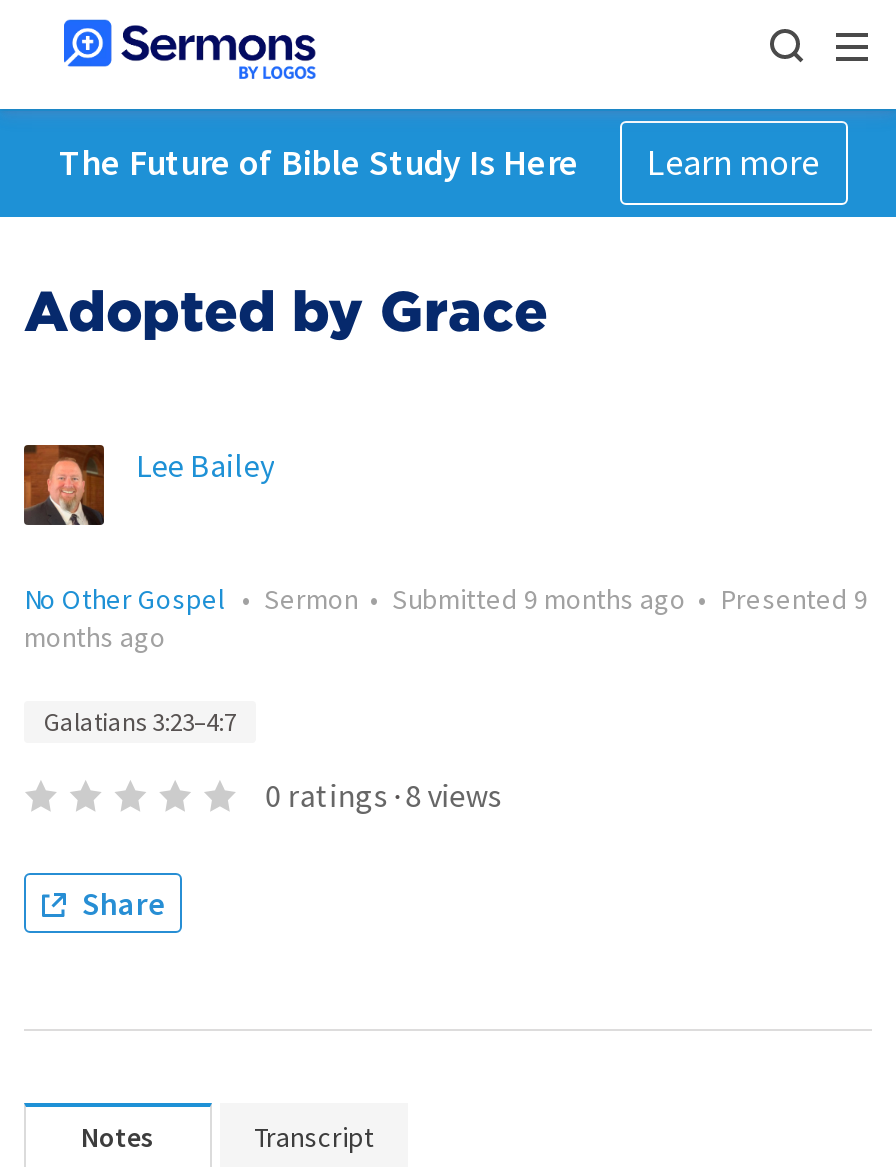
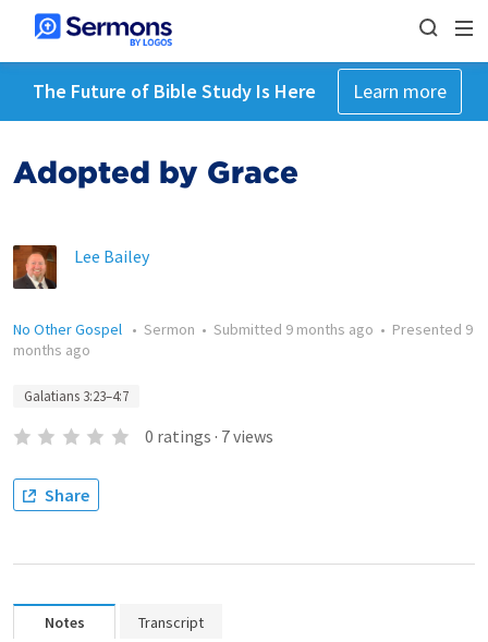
- 0 ratings · 8 views
+ 0 ratings · 7 views
